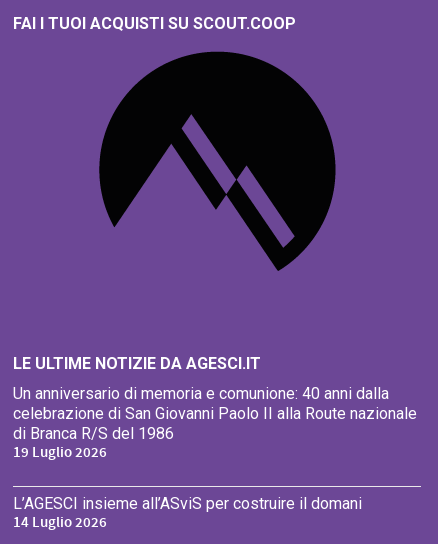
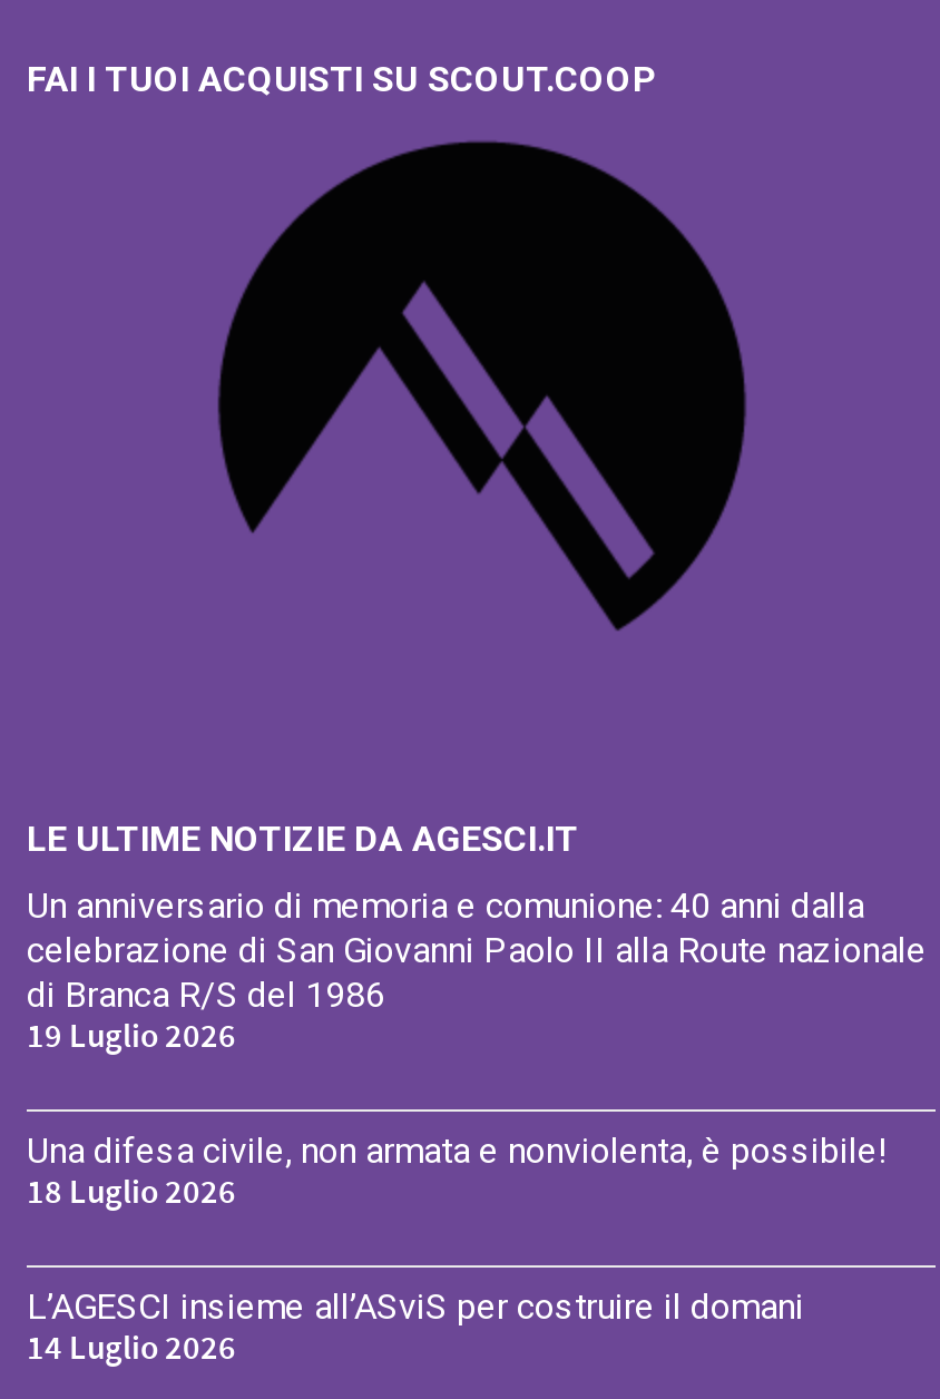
+ Una difesa civile, non armata e nonviolenta, è possibile!
+ 18 Luglio 2026
